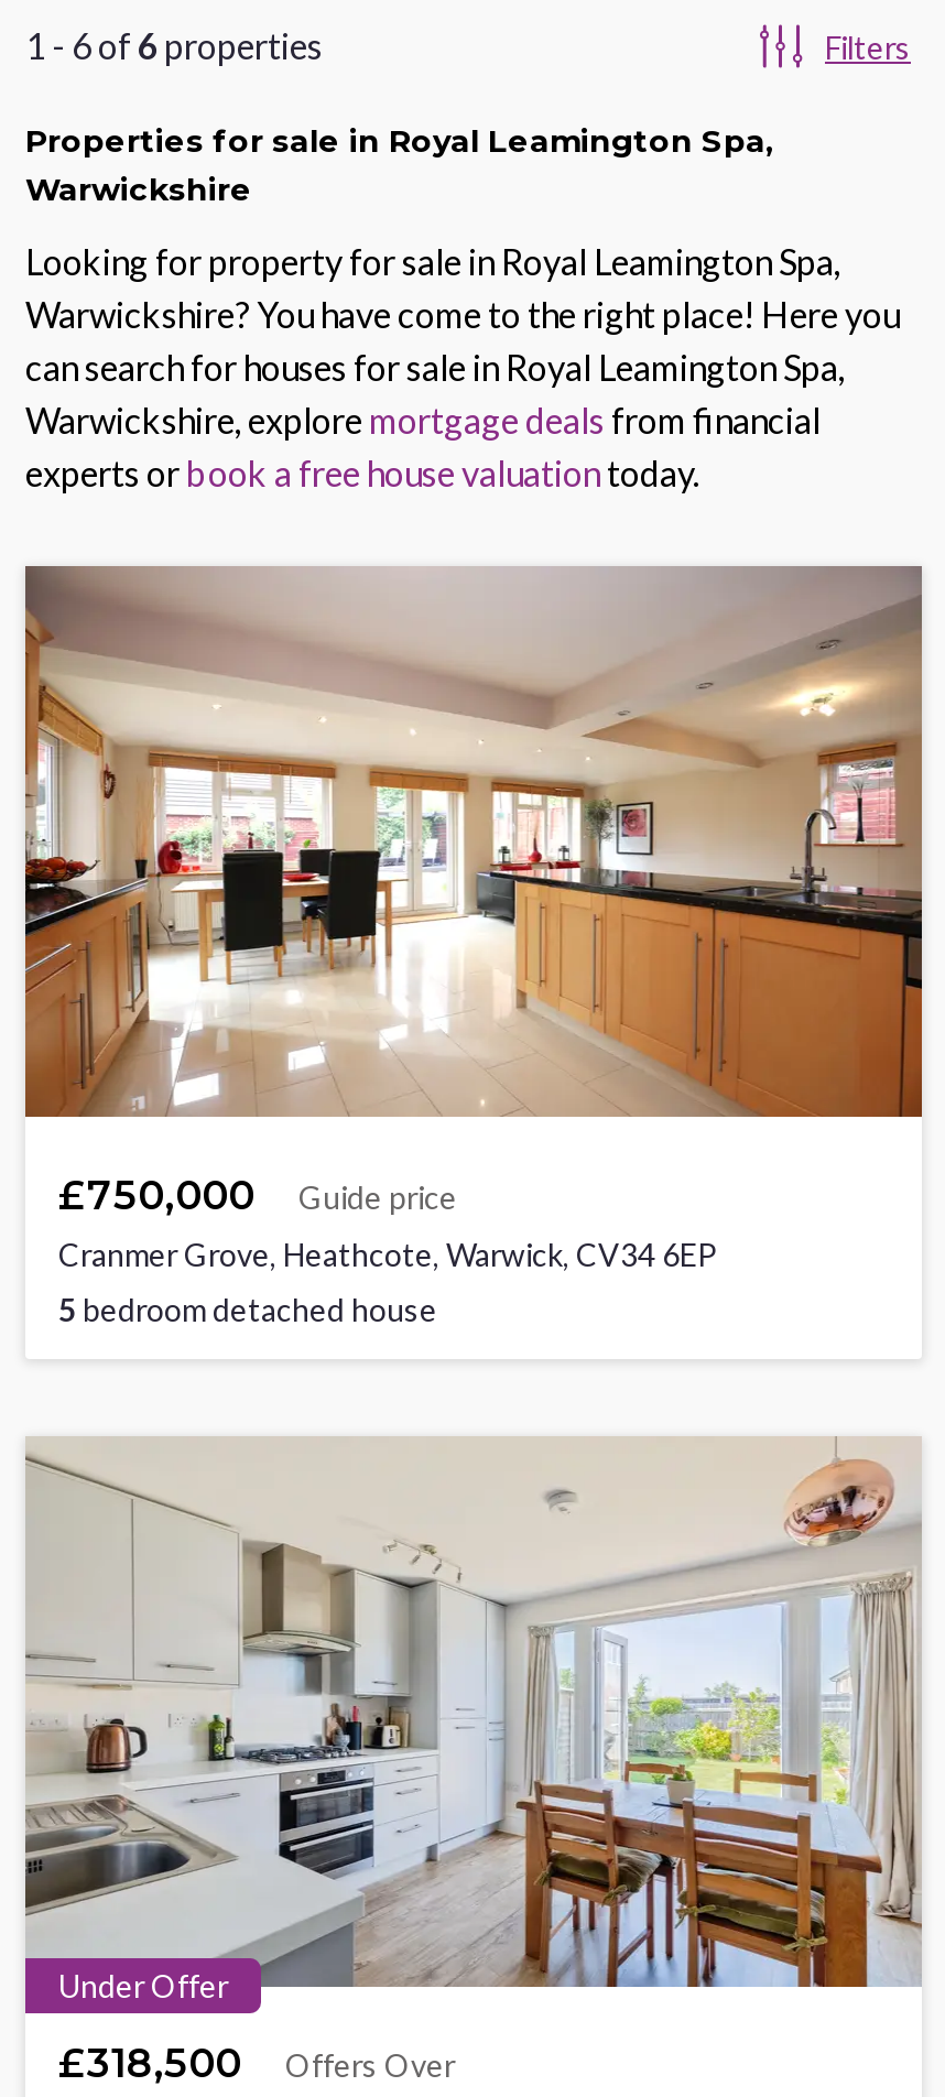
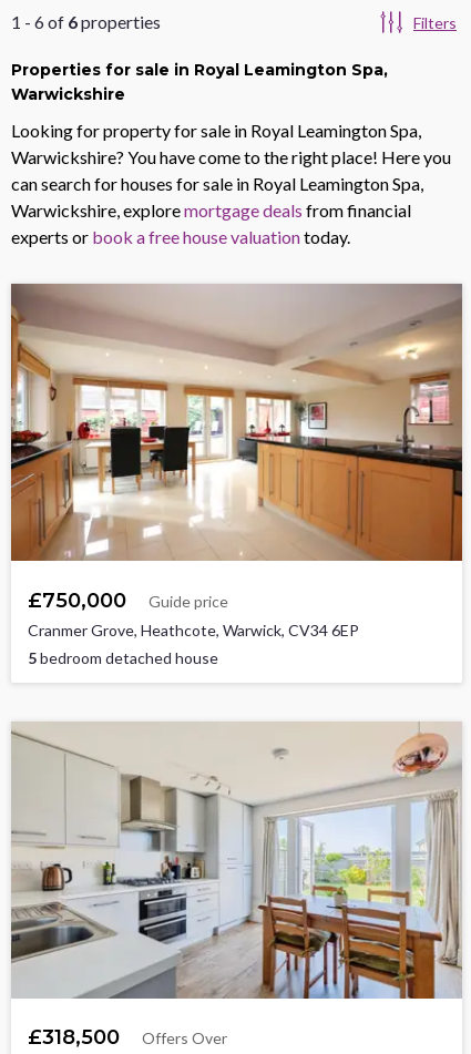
- Under Offer
